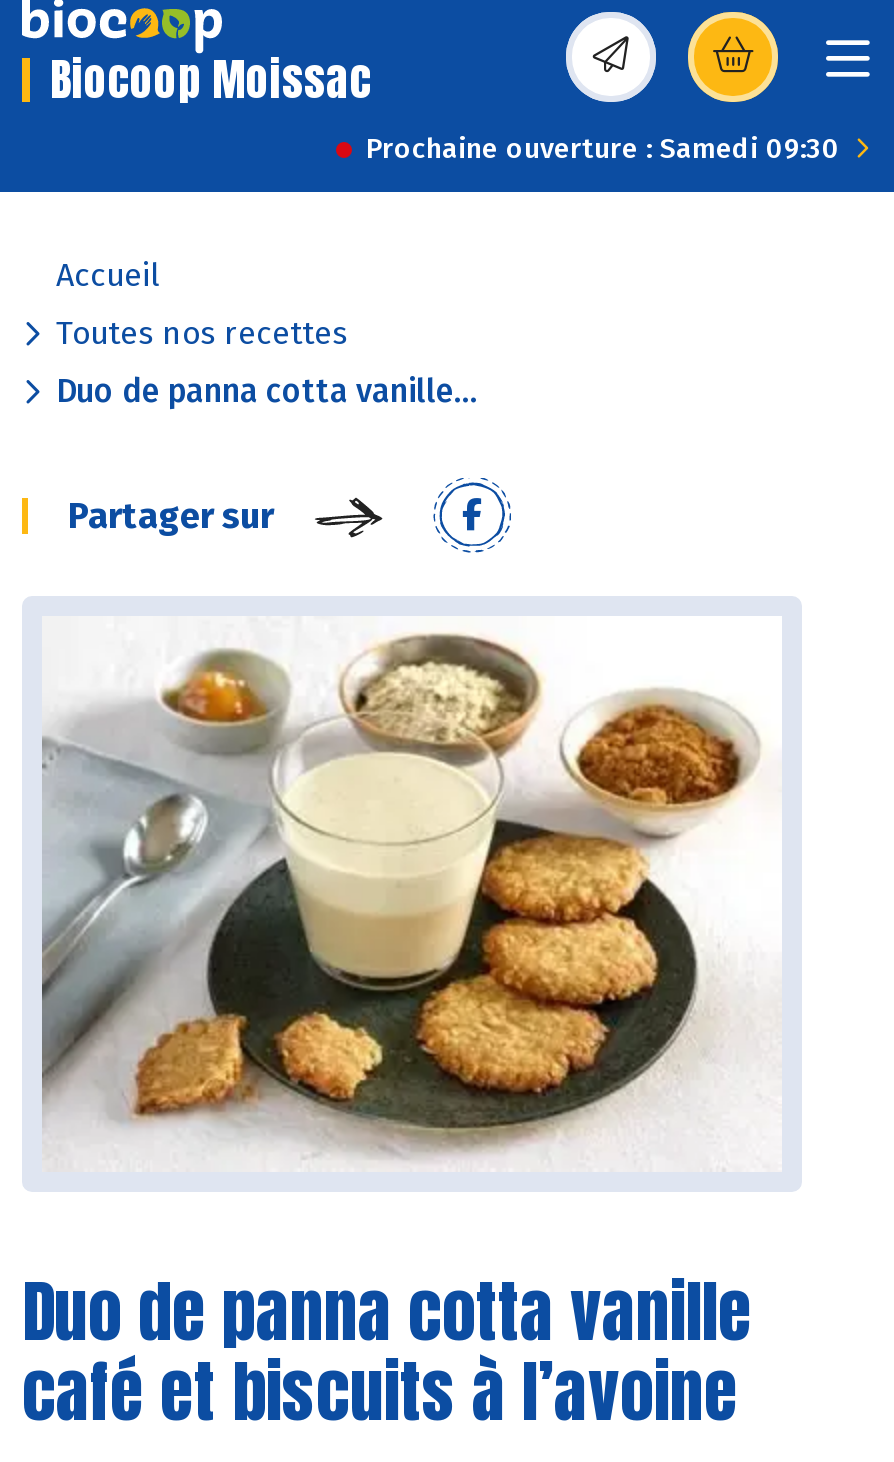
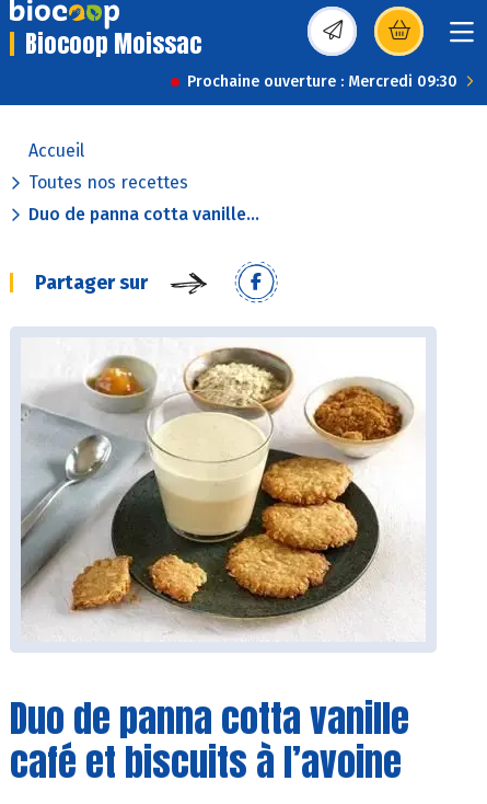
- Prochaine ouverture : Samedi 09:30
+ Prochaine ouverture : Mercredi 09:30
